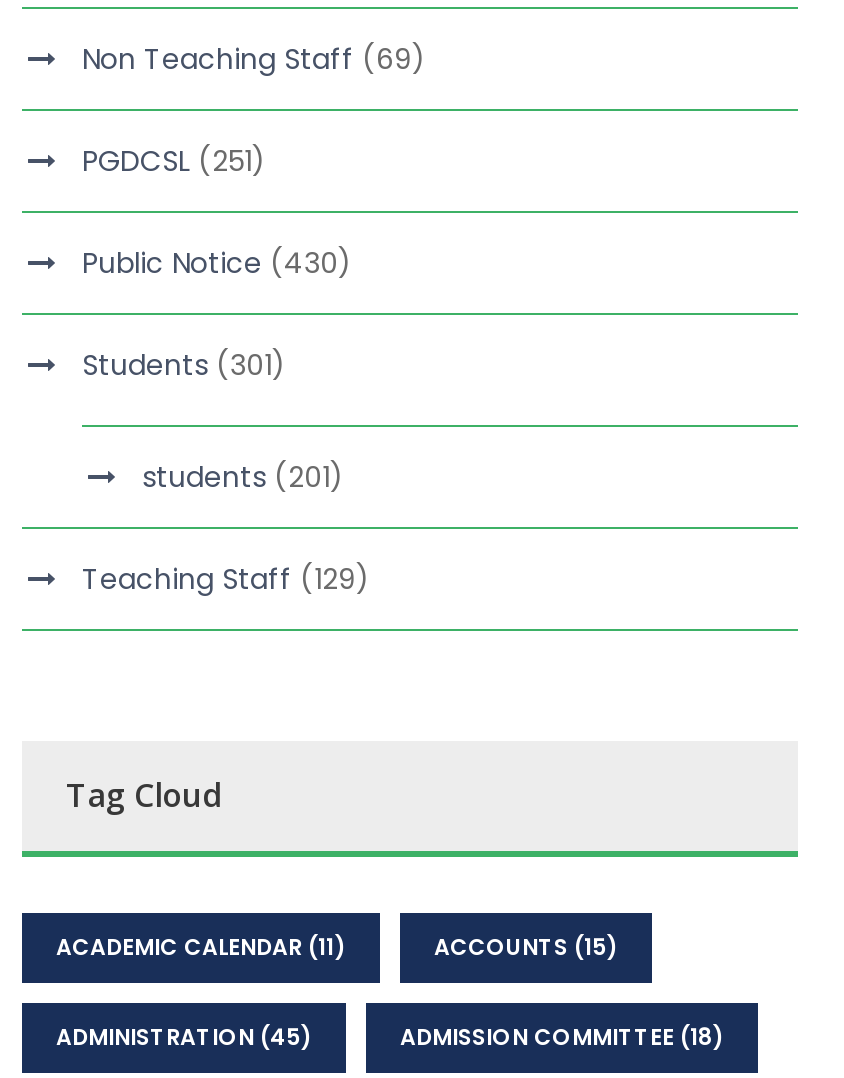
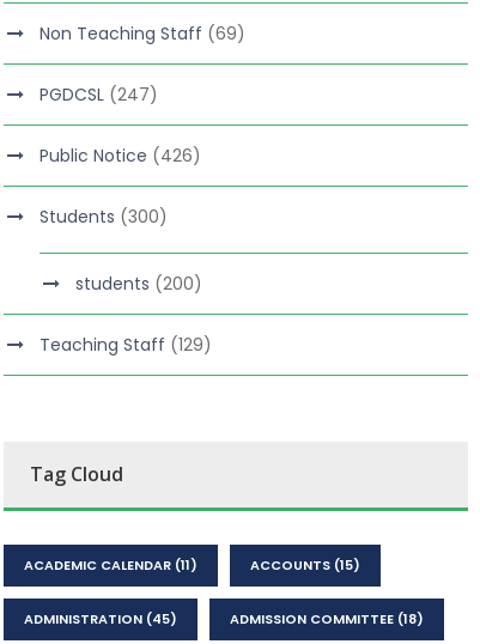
- PGDCSL (251)
+ PGDCSL (247)

- Public Notice (430)
+ Public Notice (426)

- Students (301)
+ Students (300)

- students (201)
+ students (200)
